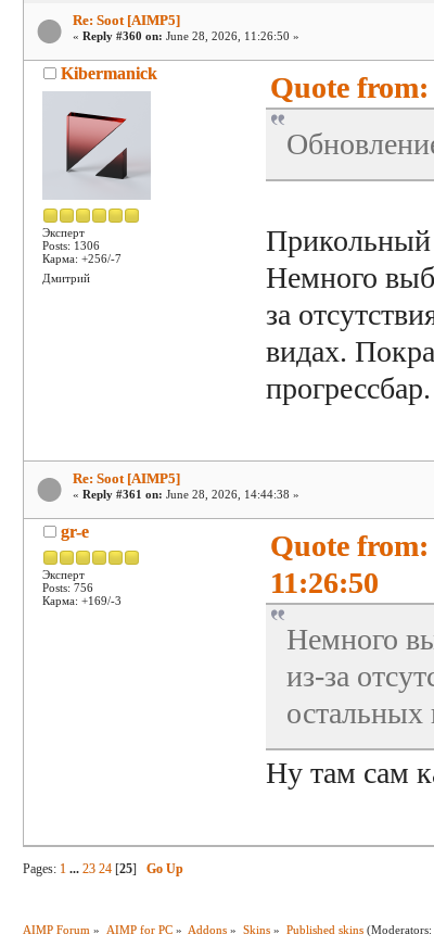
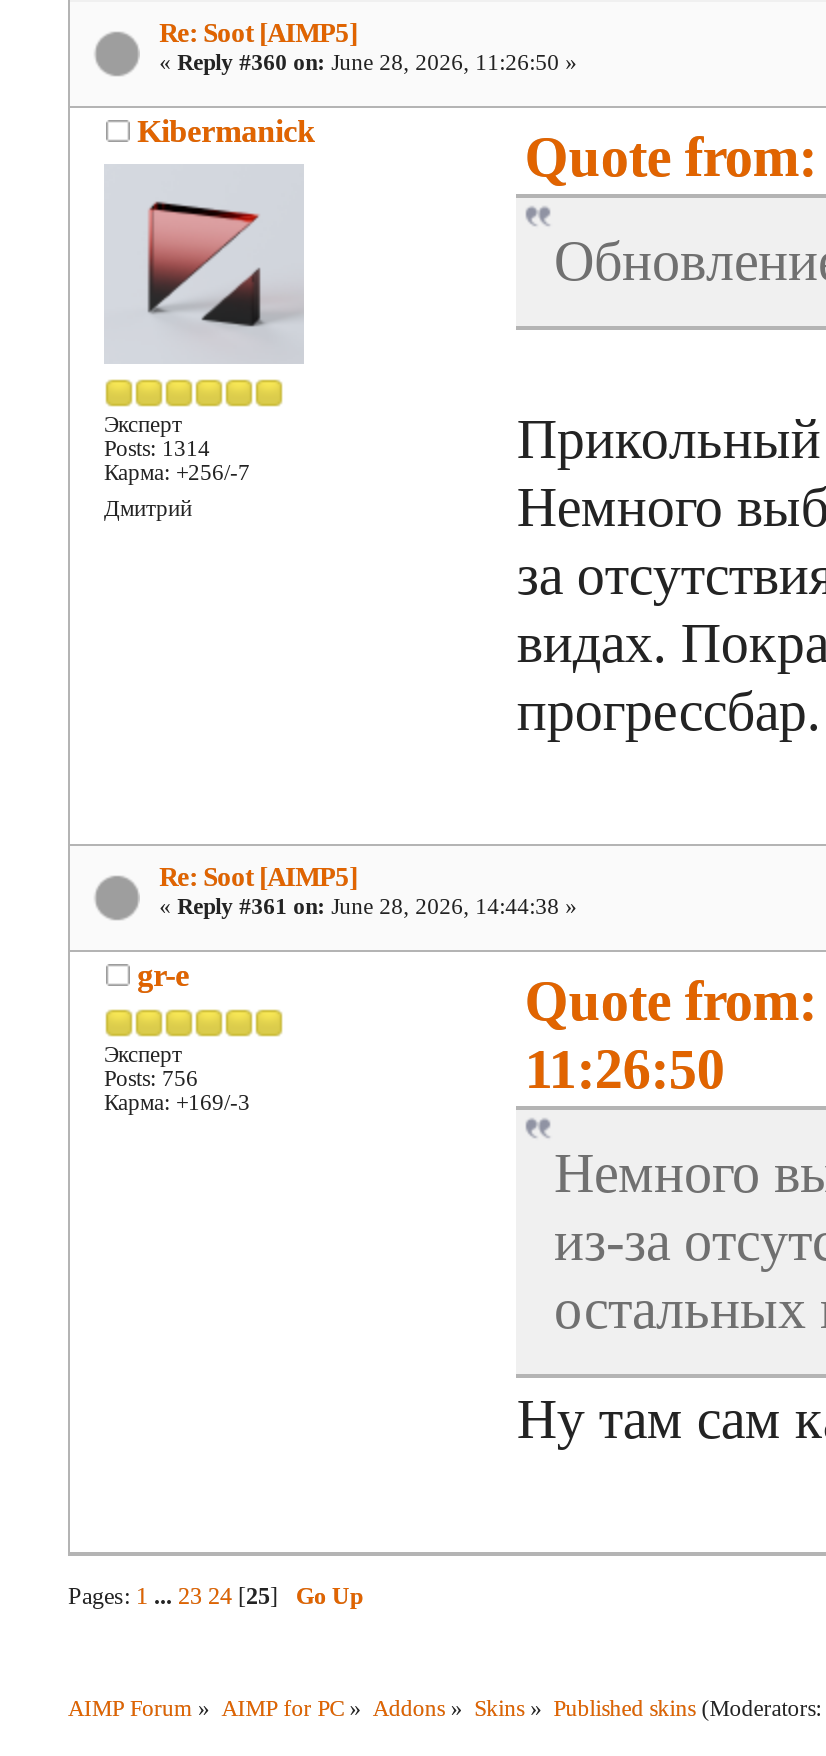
- Posts: 1306
+ Posts: 1314
